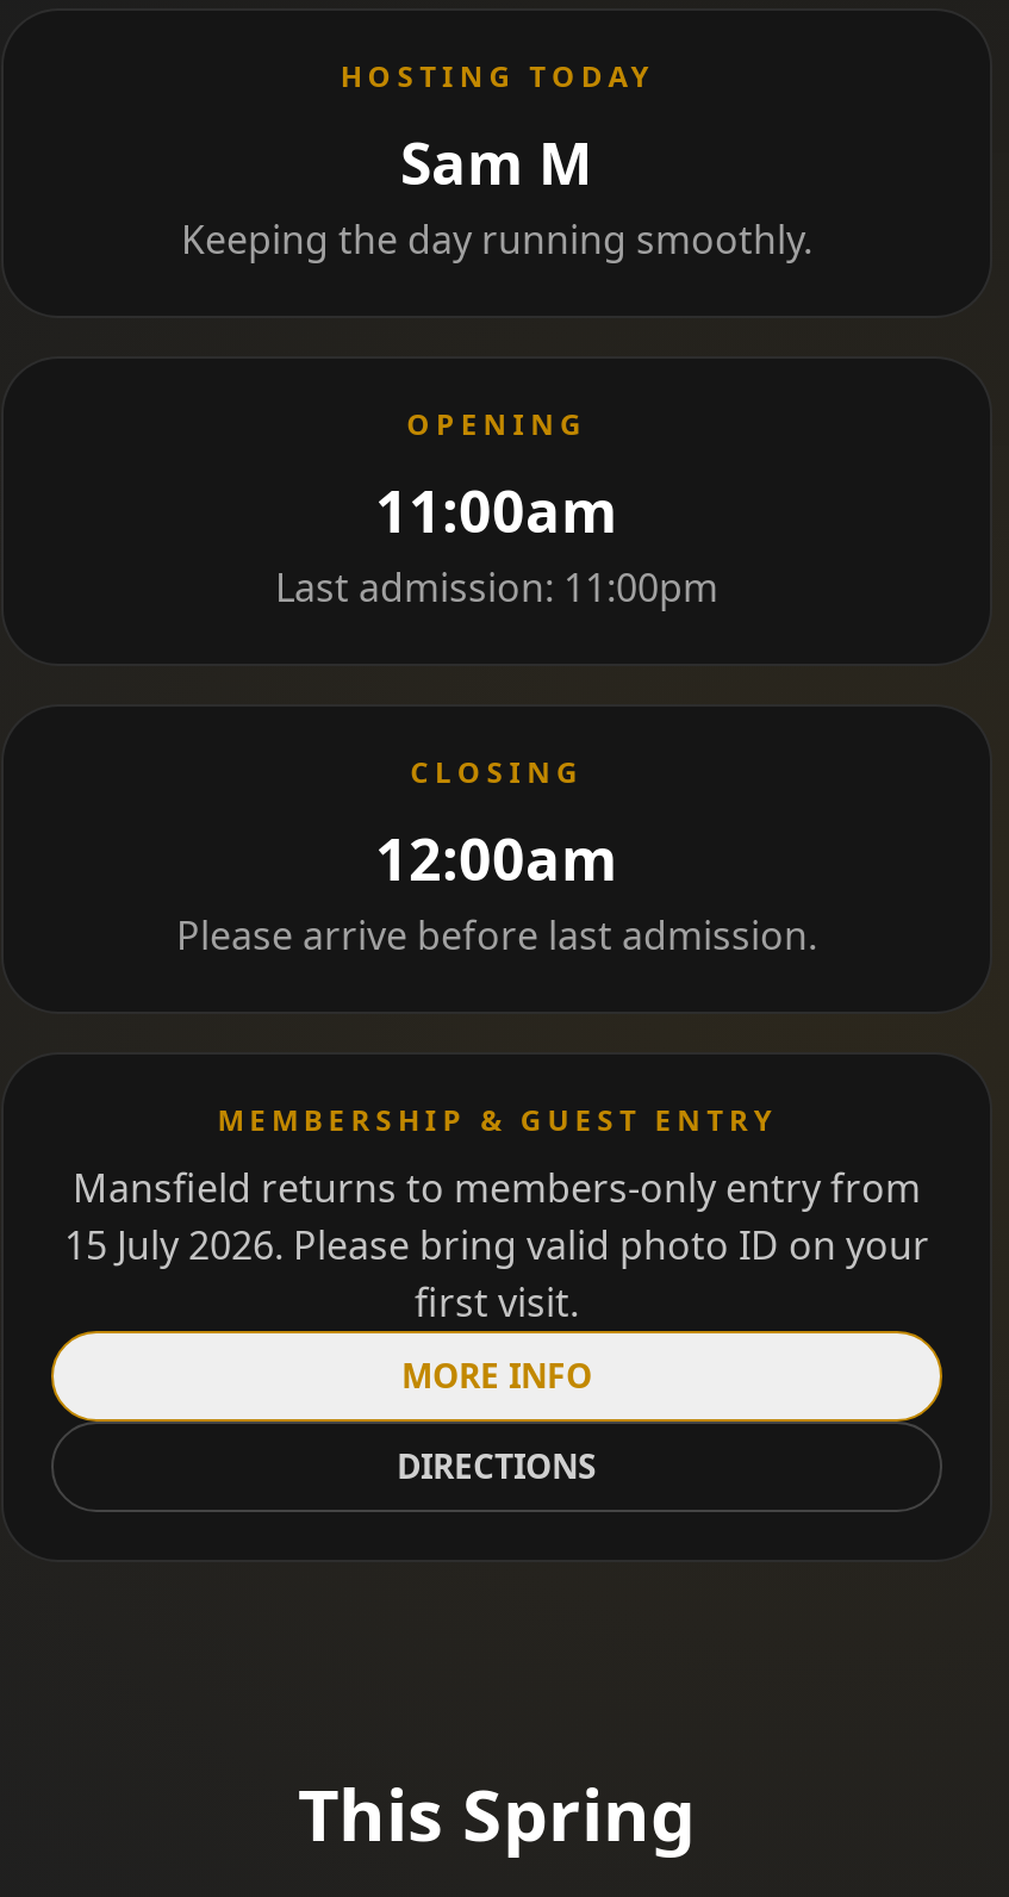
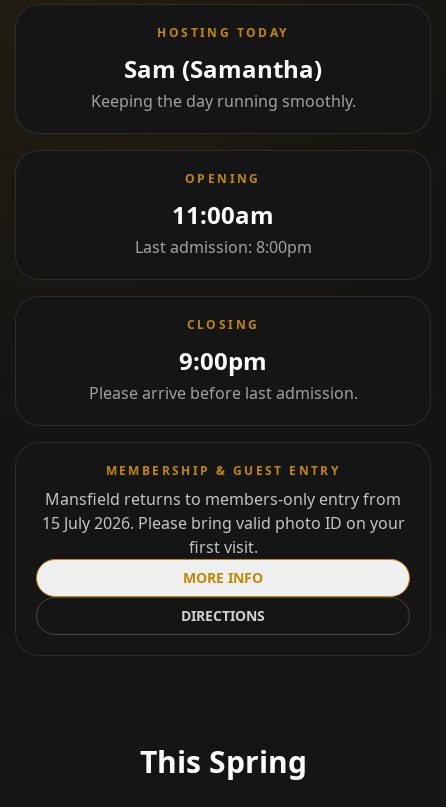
- Sam M
+ Sam (Samantha)

- Last admission: 11:00pm
+ Last admission: 8:00pm

- 12:00am
+ 9:00pm
